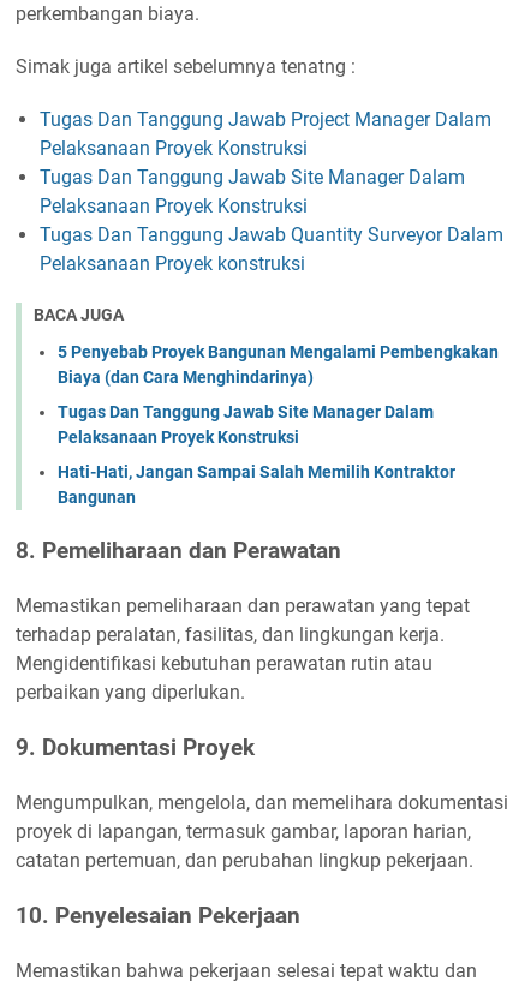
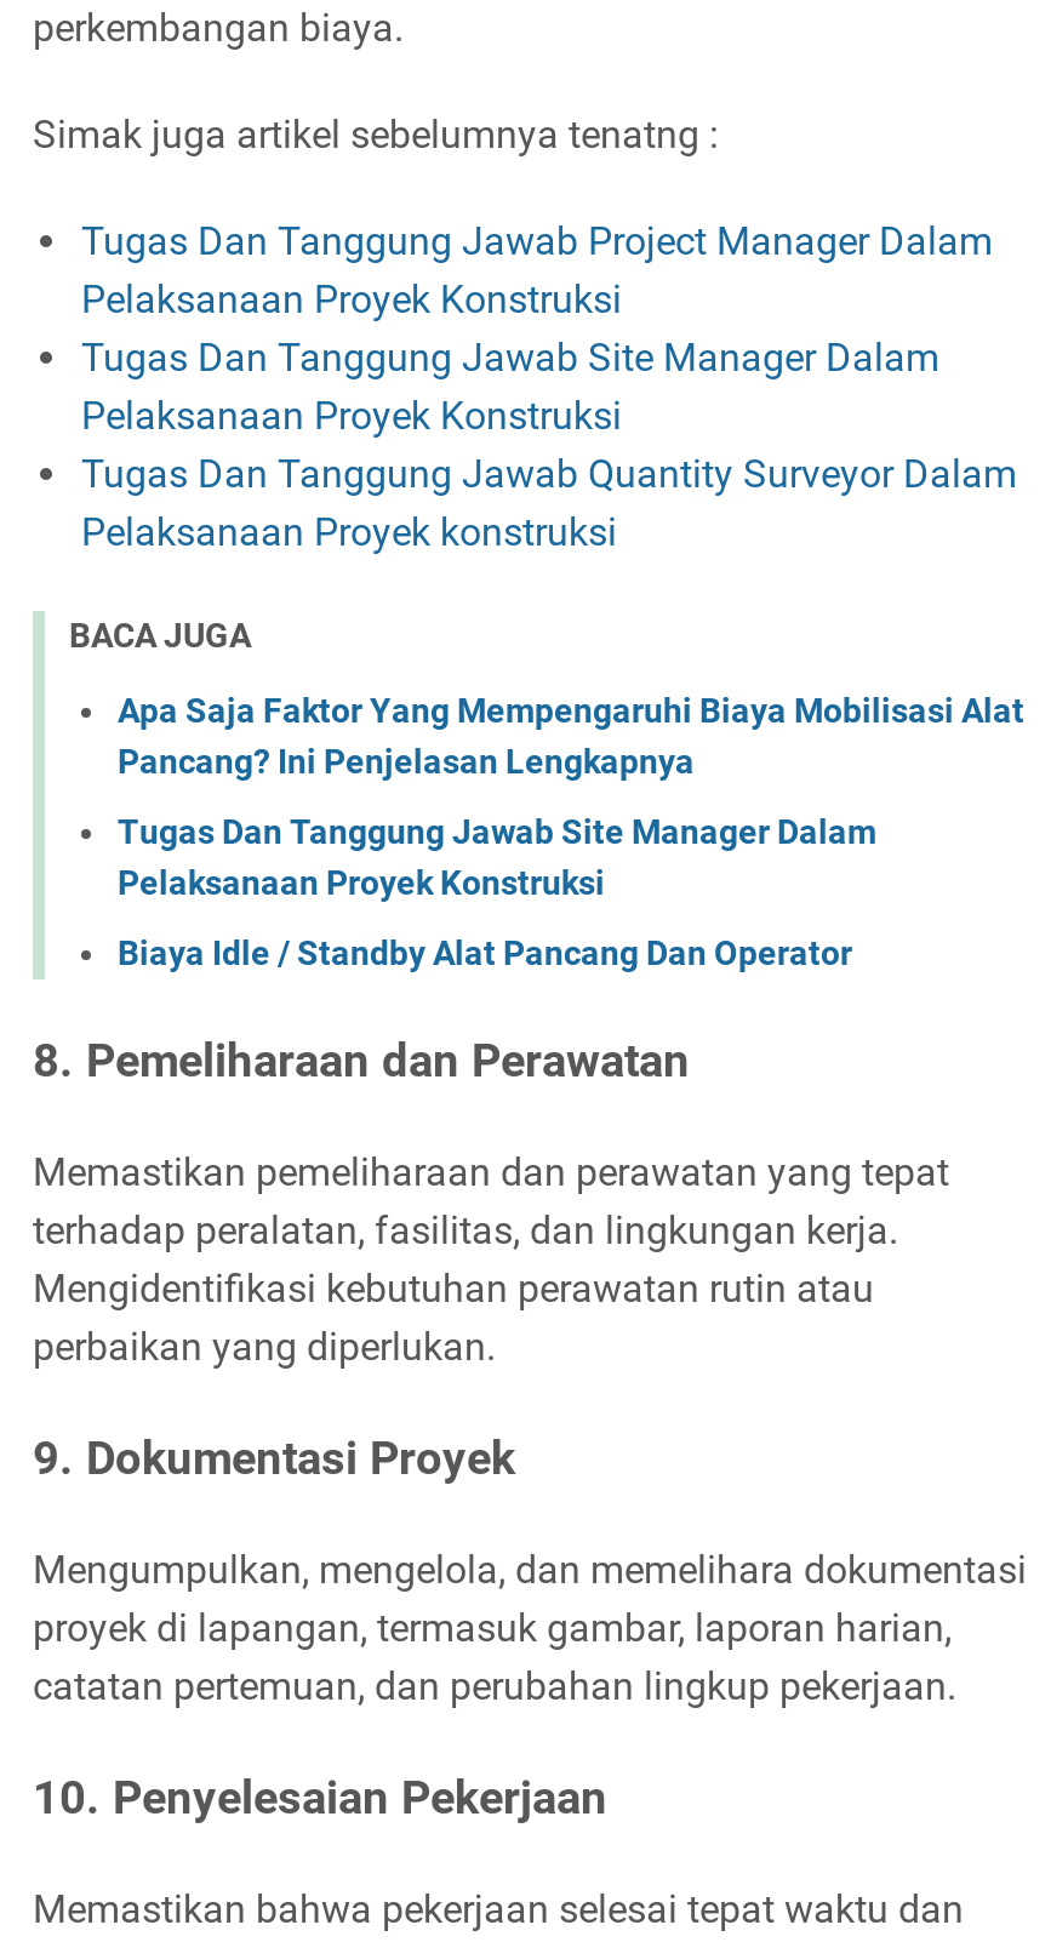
- 5 Penyebab Proyek Bangunan Mengalami Pembengkakan
- Biaya (dan Cara Menghindarinya)
+ Apa Saja Faktor Yang Mempengaruhi Biaya Mobilisasi Alat
+ Pancang? Ini Penjelasan Lengkapnya

- Hati-Hati, Jangan Sampai Salah Memilih Kontraktor
- Bangunan
+ Biaya Idle / Standby Alat Pancang Dan Operator
